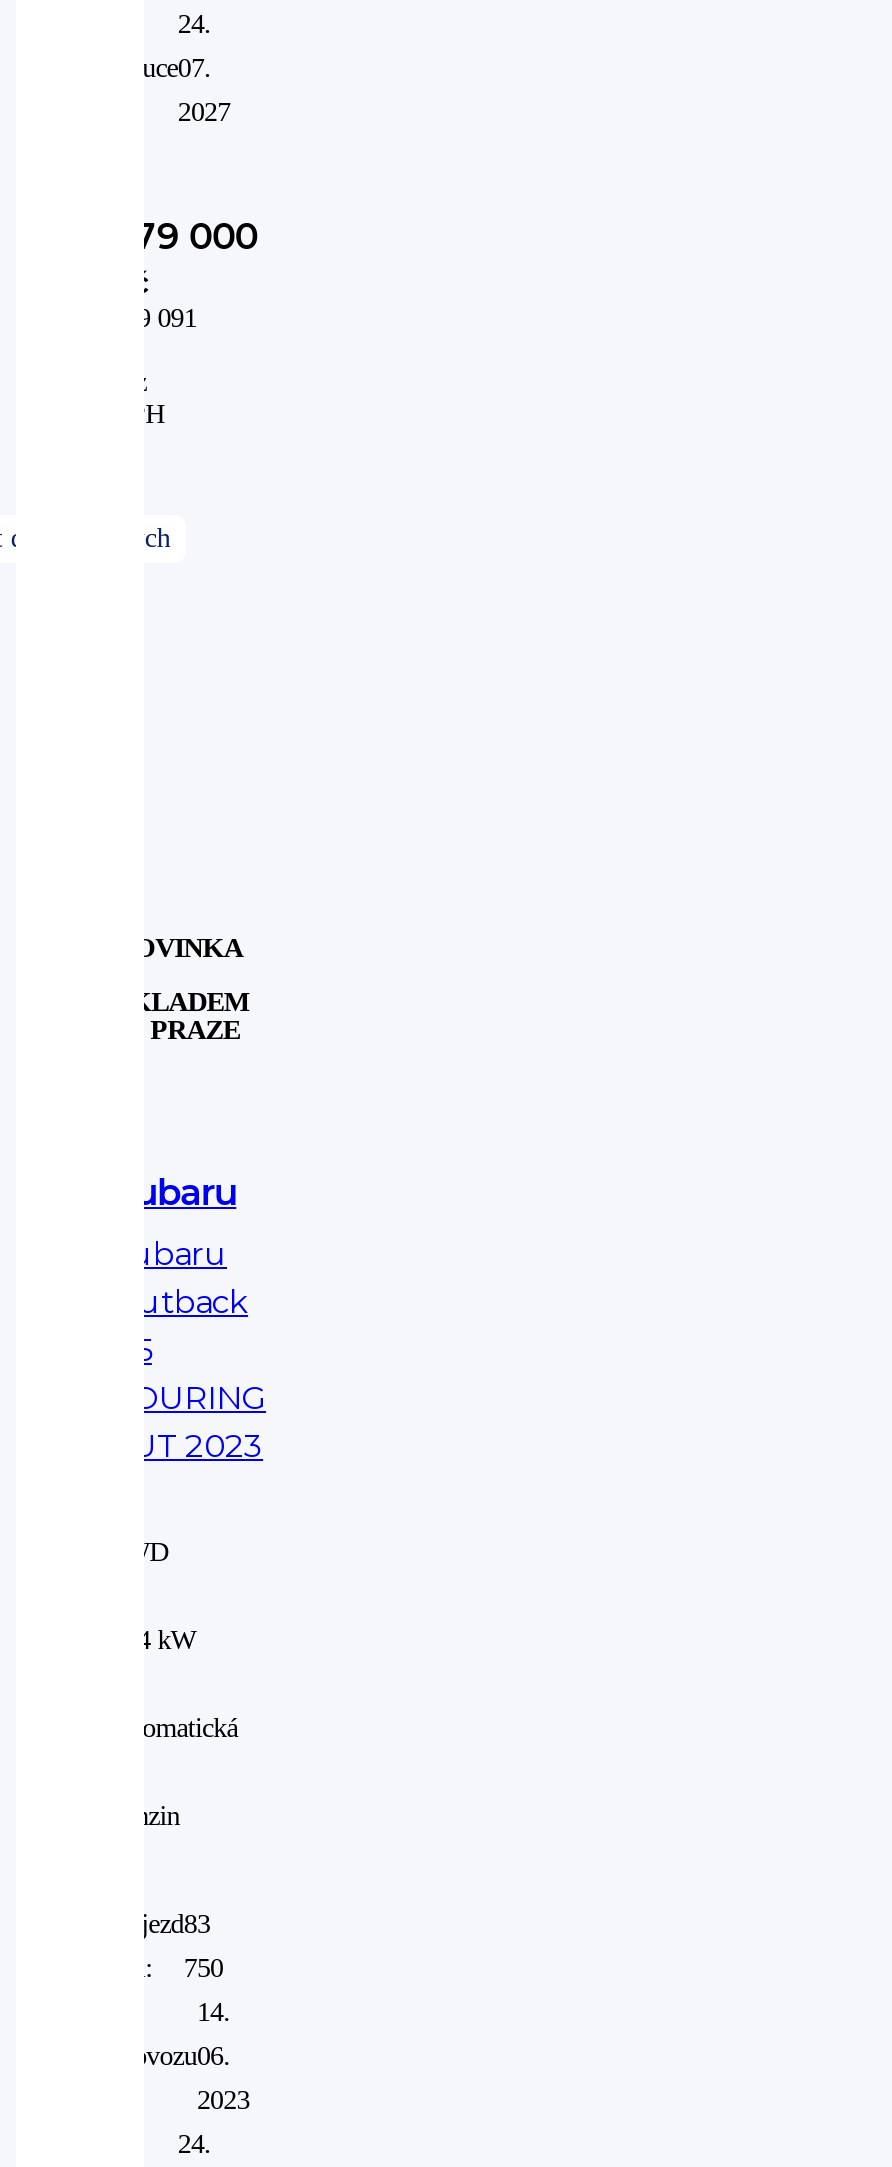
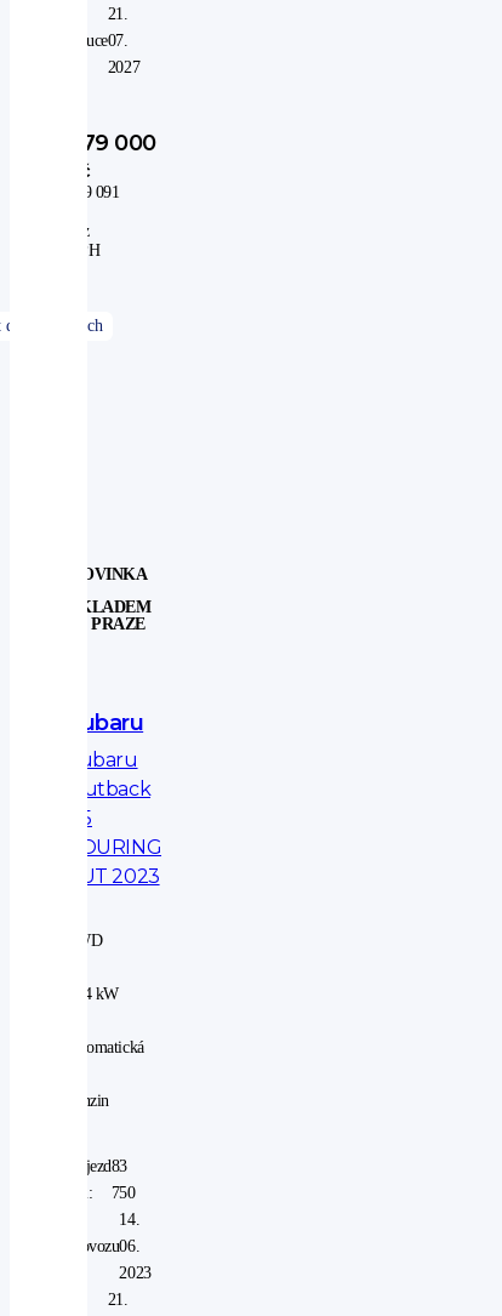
- 24.
+ 21.

- 24.
+ 21.
